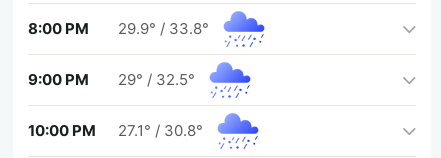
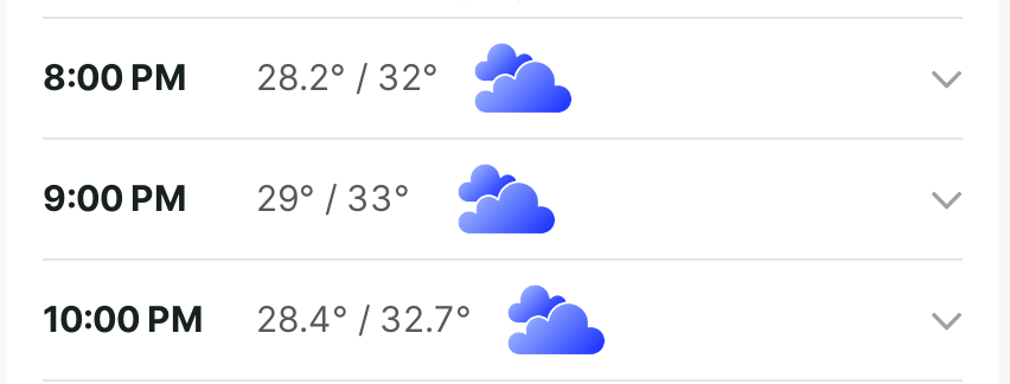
- [image]
- 8:00 PM 29.9° / 33.8°
+ [image]
+ 8:00 PM 28.2° / 32°

- [image]
- 9:00 PM 29° / 32.5°
+ [image]
+ 9:00 PM 29° / 33°

- [image]
- 10:00 PM 27.1° / 30.8°
+ [image]
+ 10:00 PM 28.4° / 32.7°
